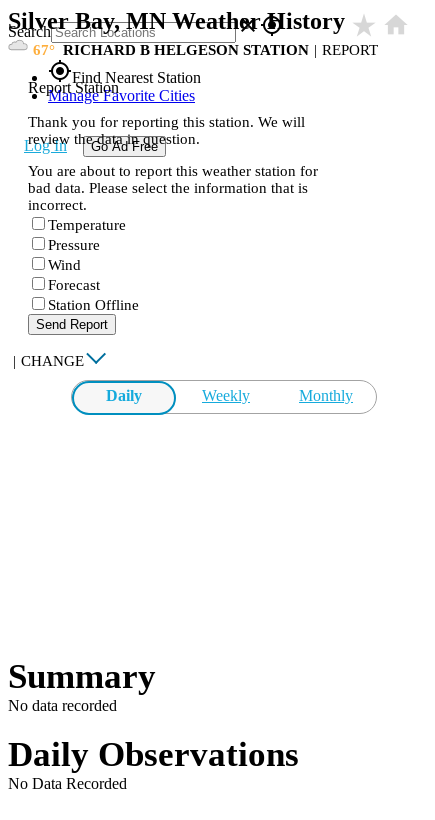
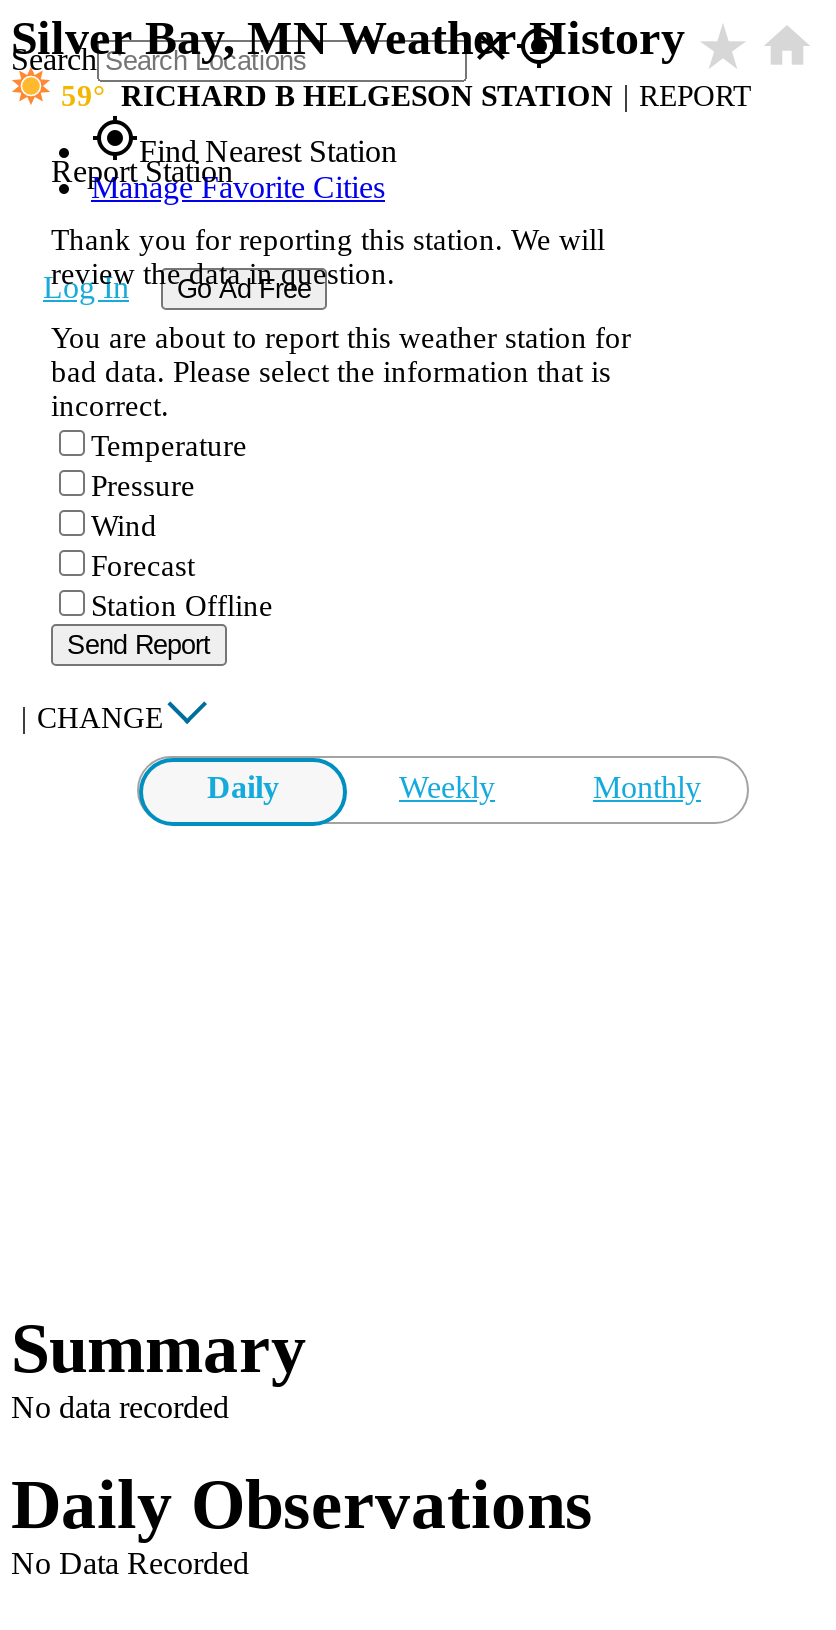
- 67
+ 59
